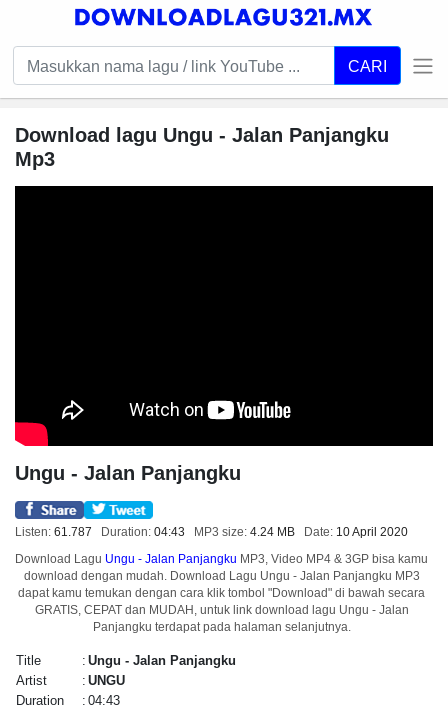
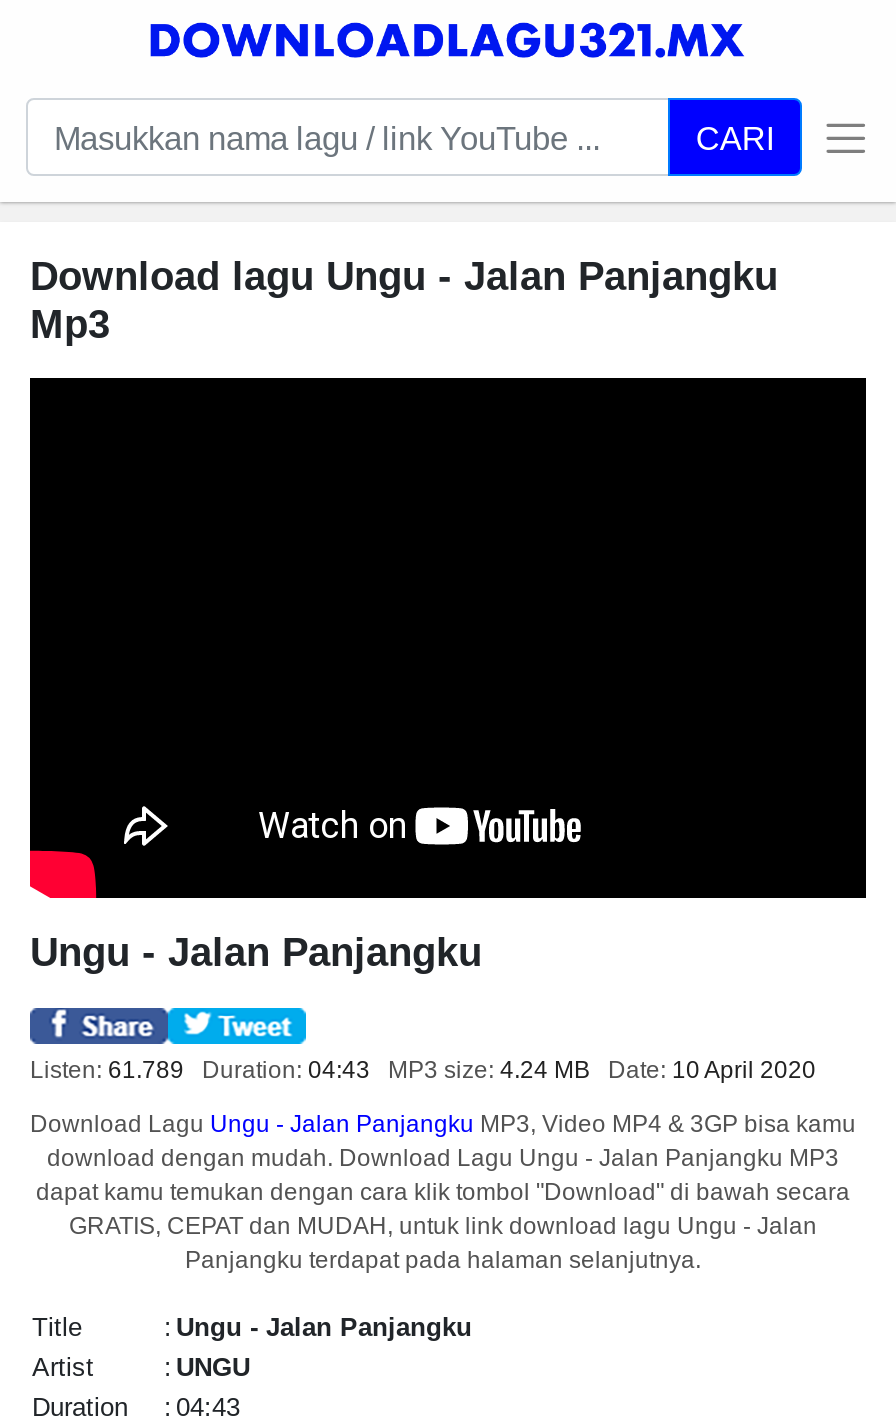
- Listen: 61.787 Duration: 04:43 MP3 size: 4.24 MB Date: 10 April 2020
+ Listen: 61.789 Duration: 04:43 MP3 size: 4.24 MB Date: 10 April 2020
